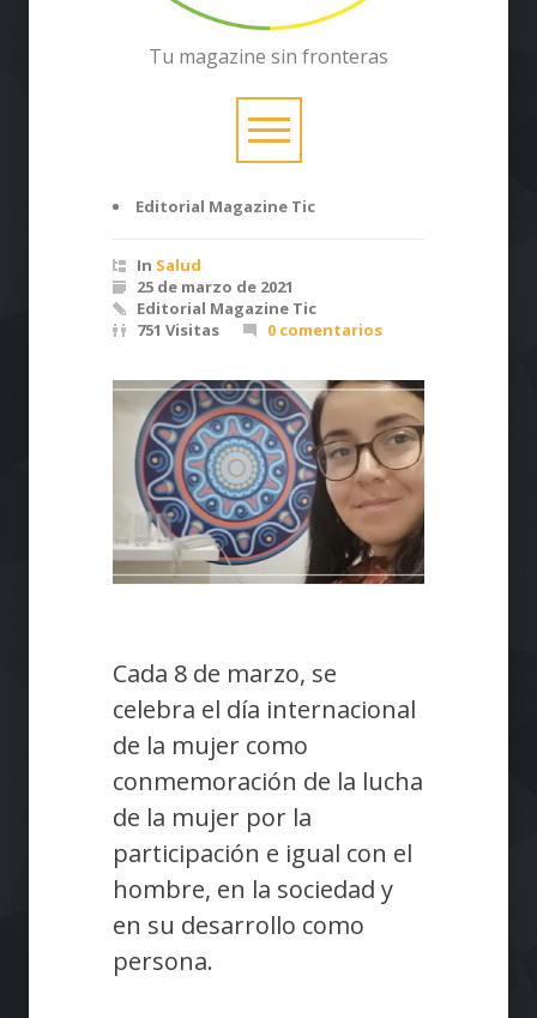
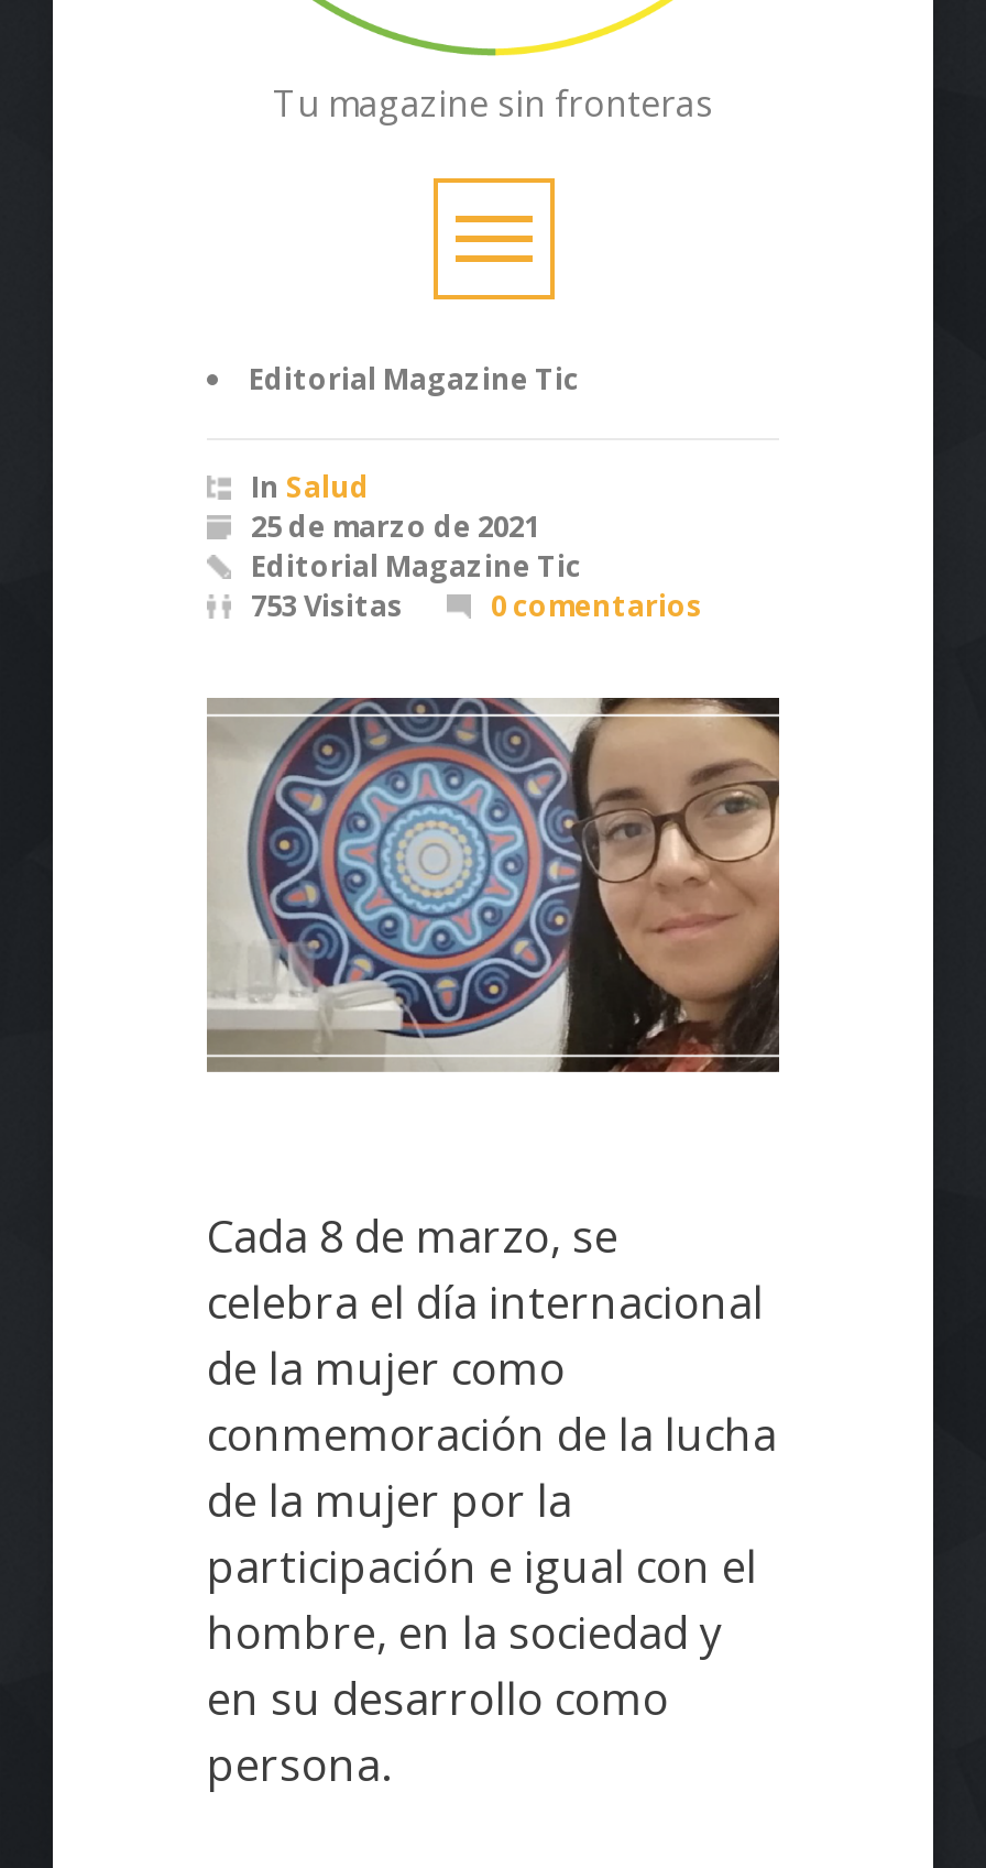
- 751 Visitas
+ 753 Visitas
